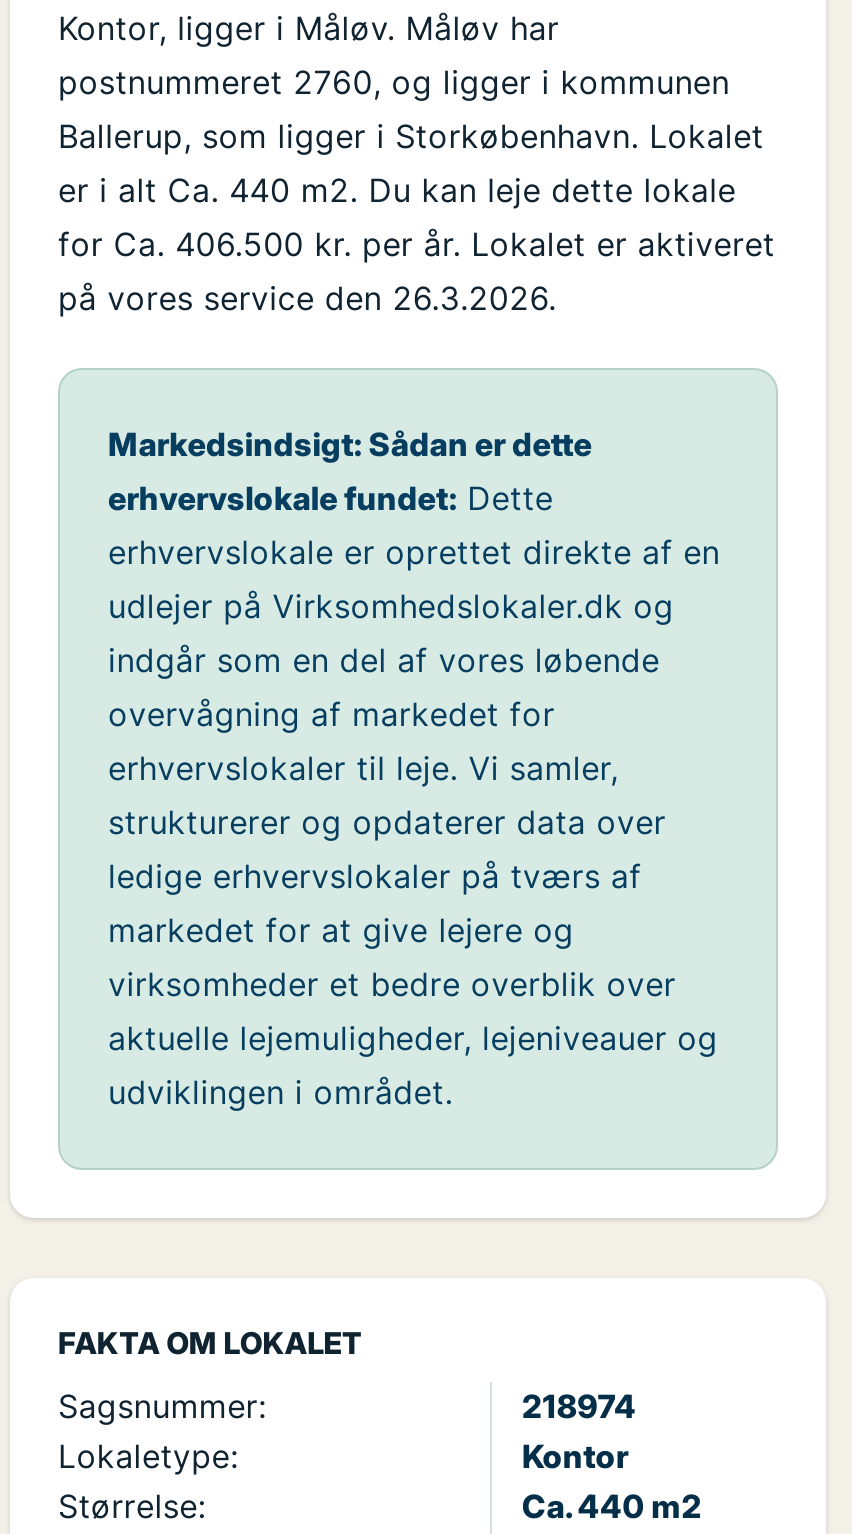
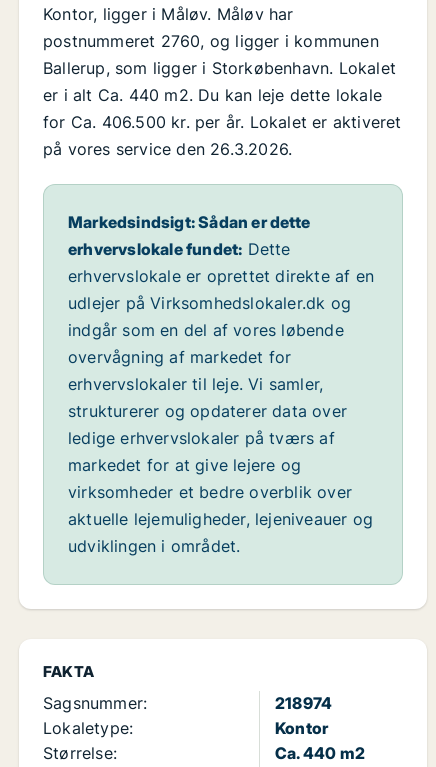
- FAKTA OM LOKALET
+ FAKTA
